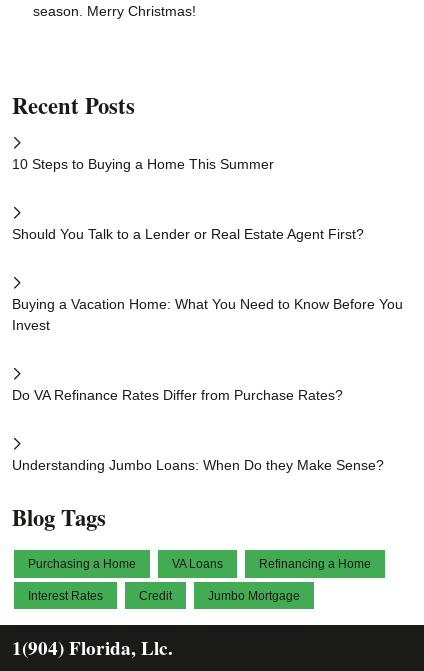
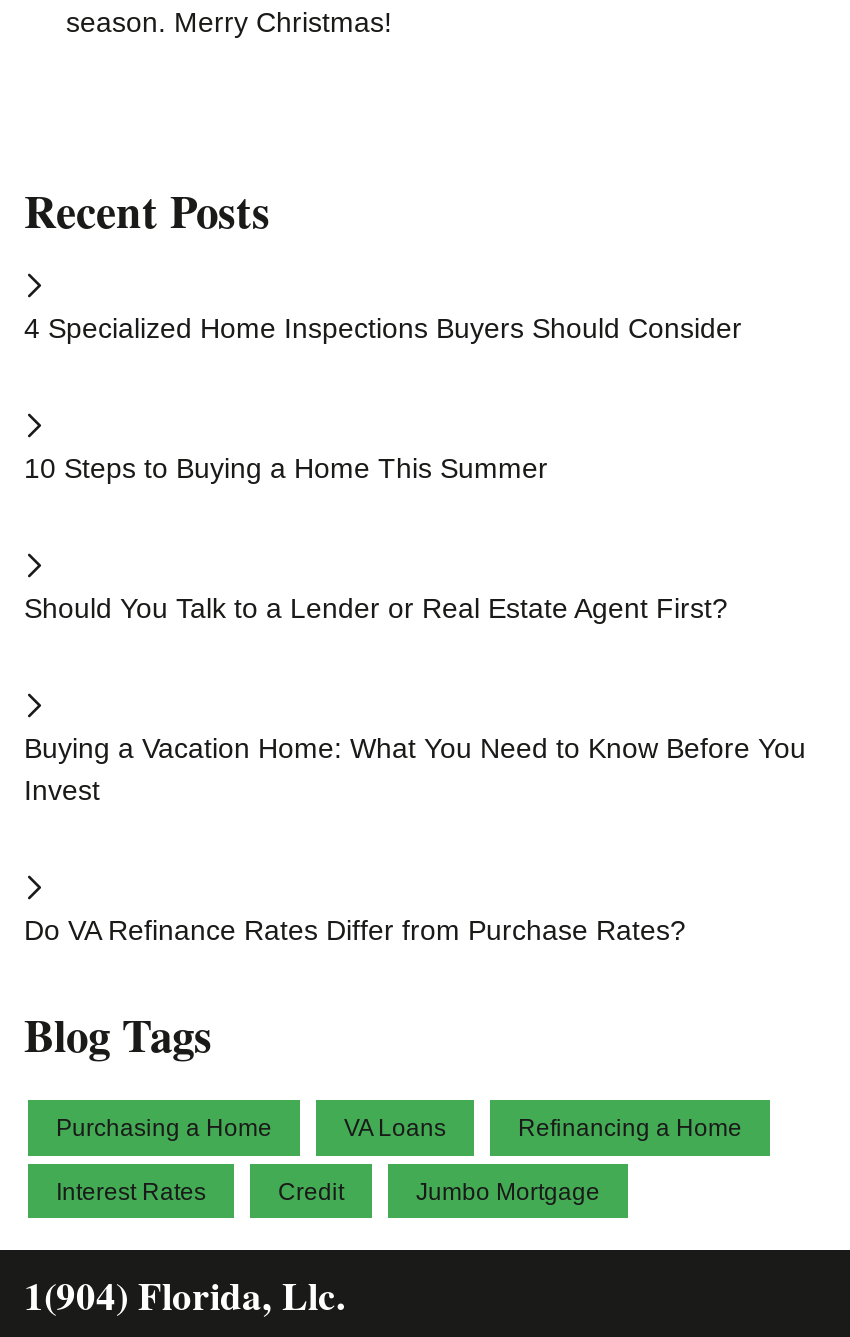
+ 4 Specialized Home Inspections Buyers Should Consider

moved down: 10 Steps to Buying a Home This Summer | Should You Talk to a Lender or Real Estate Agent First? | Buying a Vacation Home: What You Need to Know Before You | Invest | Do VA Refinance Rates Differ from Purchase Rates?

- Understanding Jumbo Loans: When Do they Make Sense?
